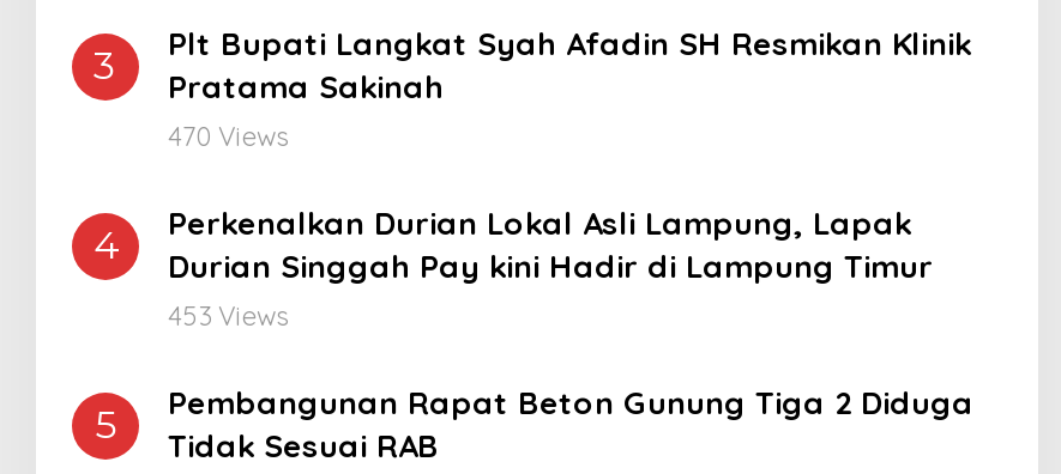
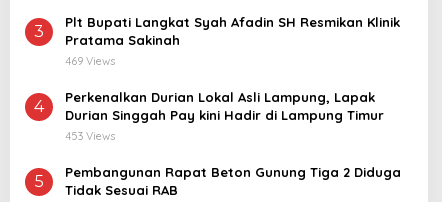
- 470 Views
+ 469 Views
